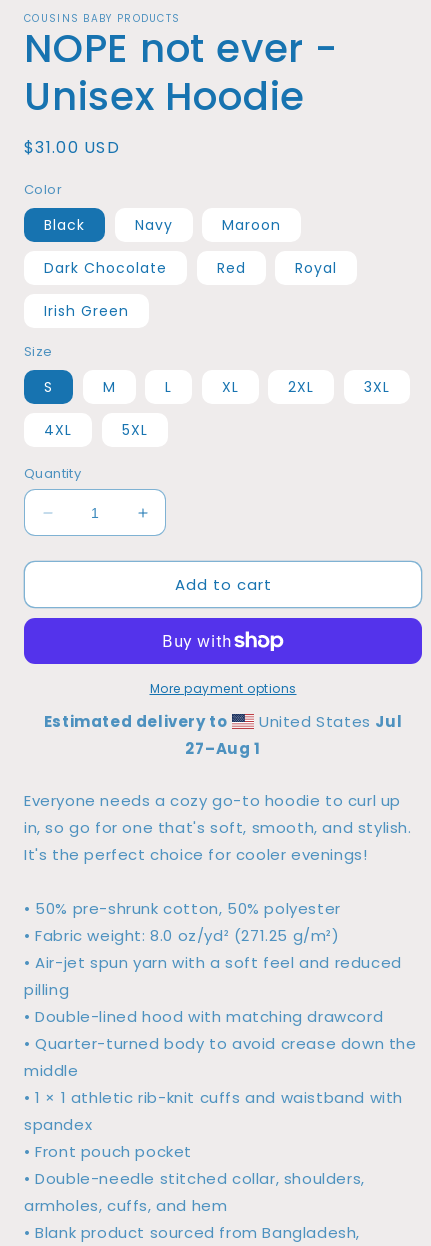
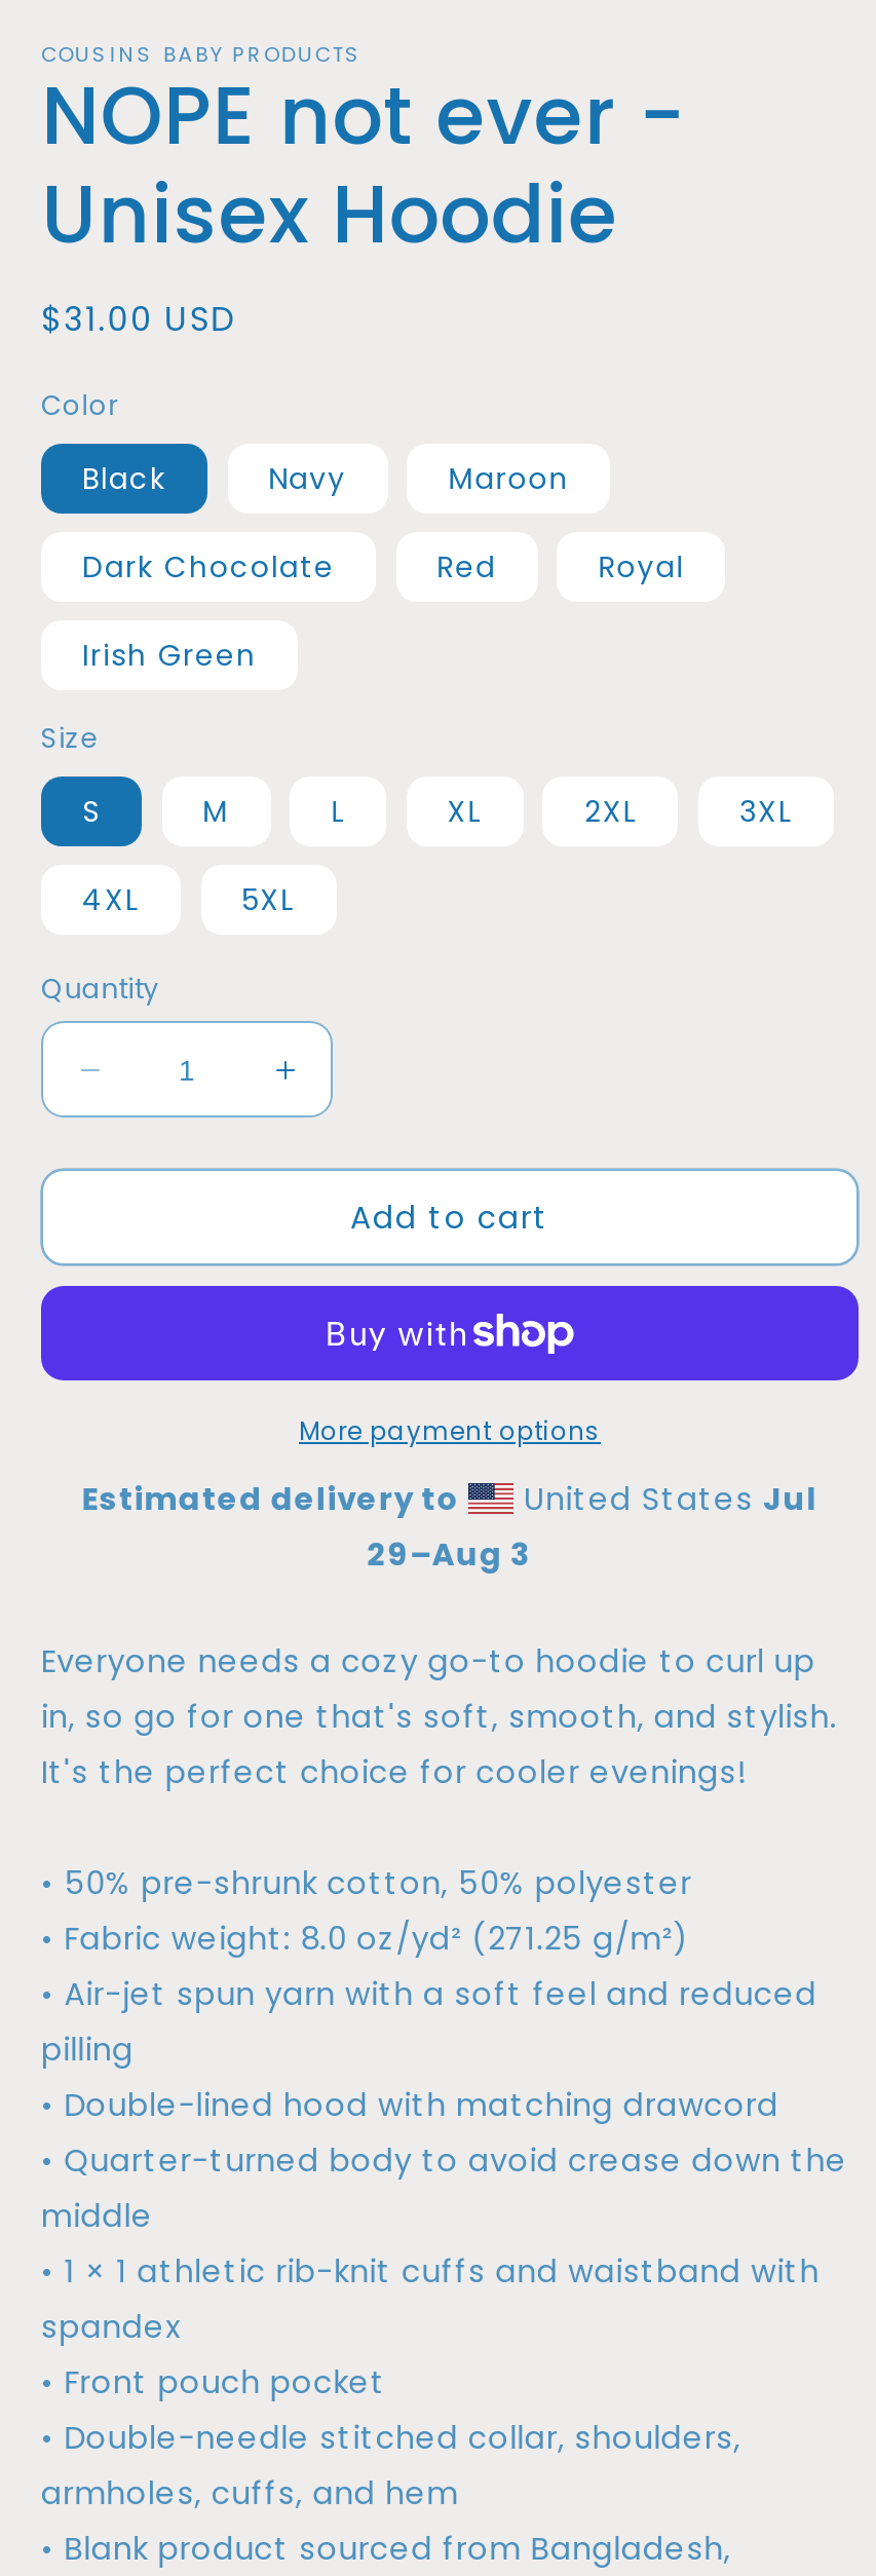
- 27–Aug 1
+ 29–Aug 3
